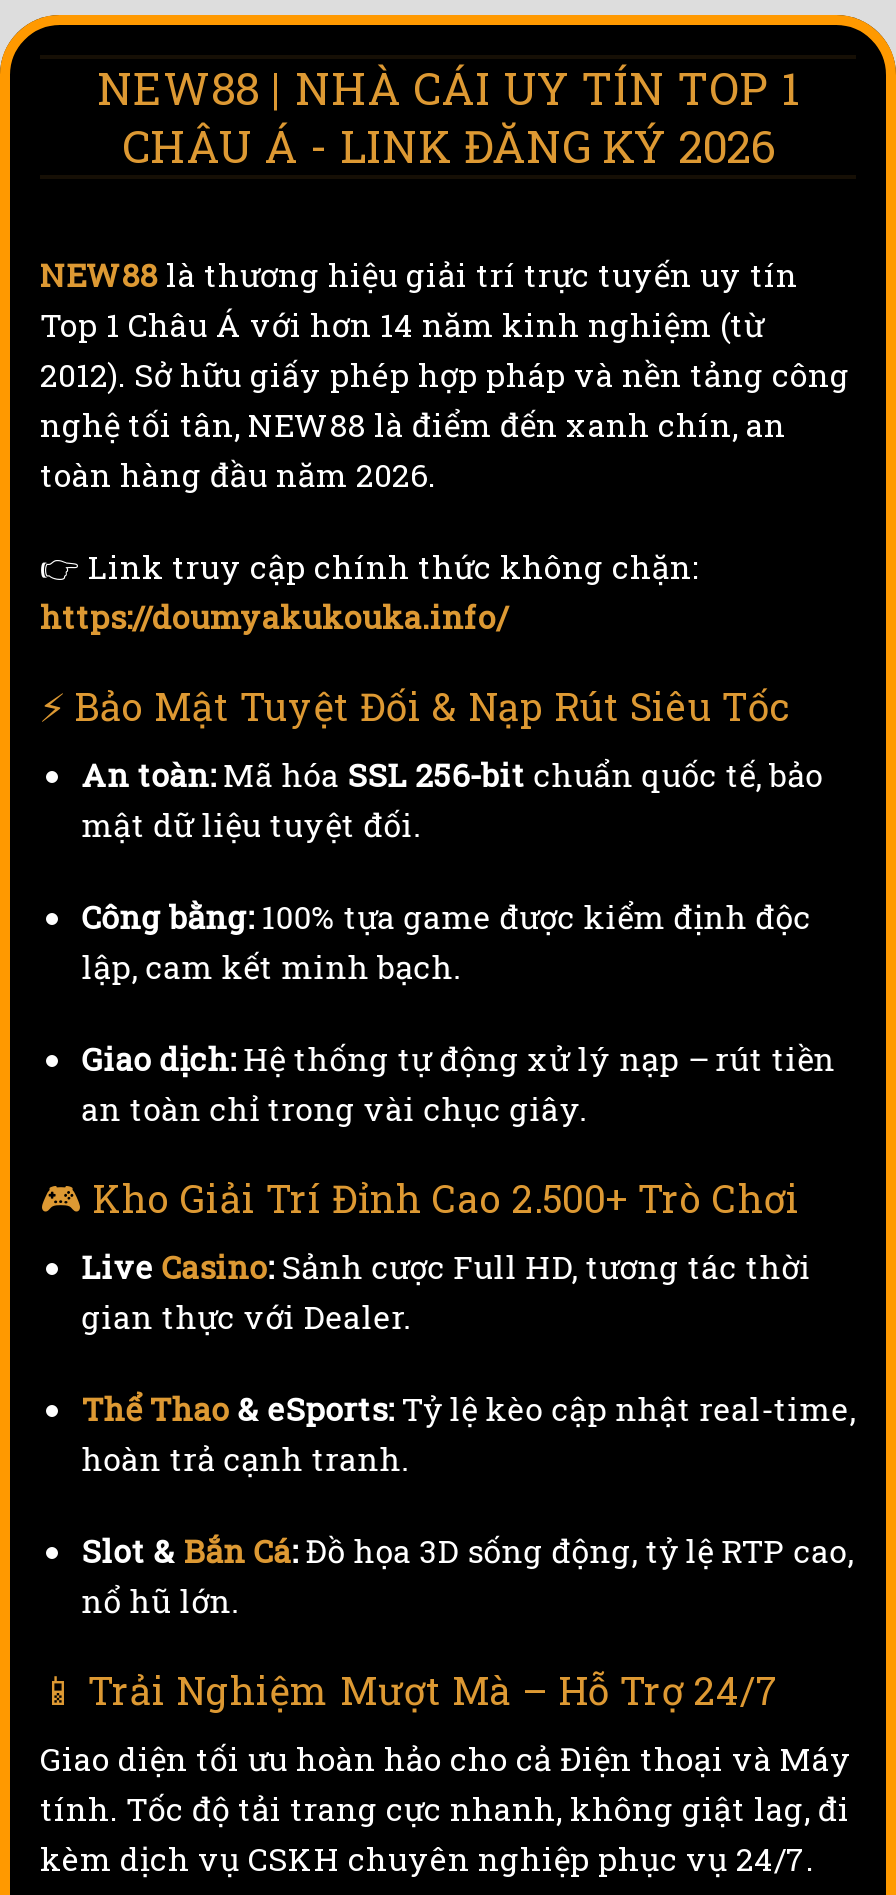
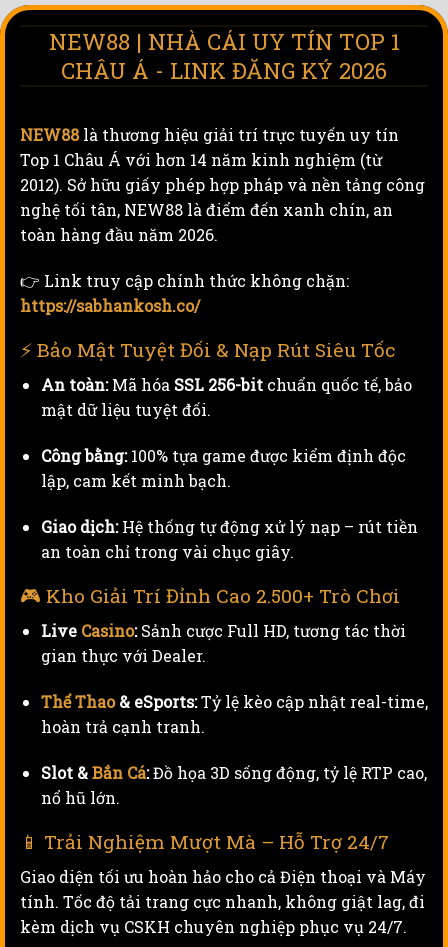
- https://doumyakukouka.info/
+ https://sabhankosh.co/
